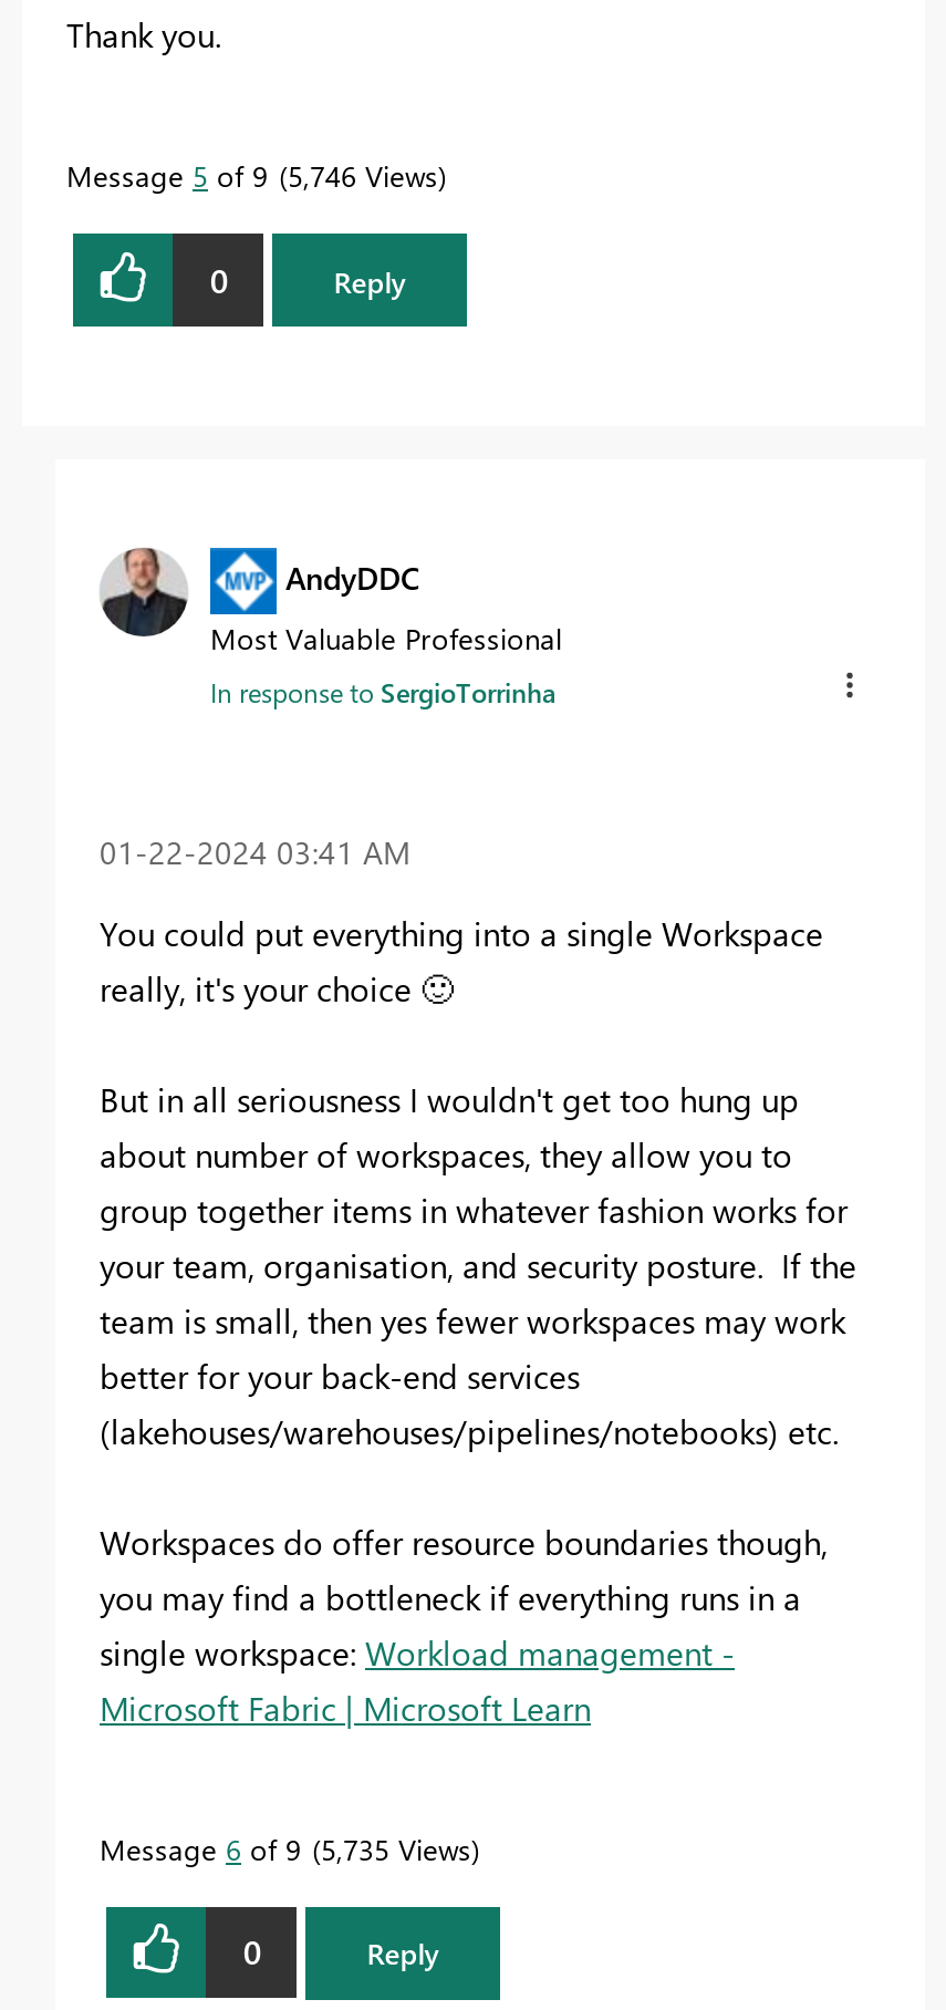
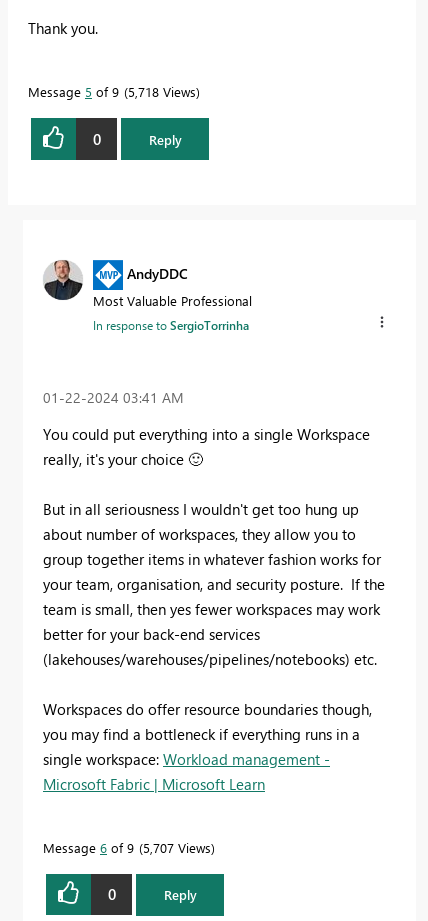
- Message 5 of 9 5,746 Views
+ Message 5 of 9 5,718 Views

- Message 6 of 9 5,735 Views
+ Message 6 of 9 5,707 Views
